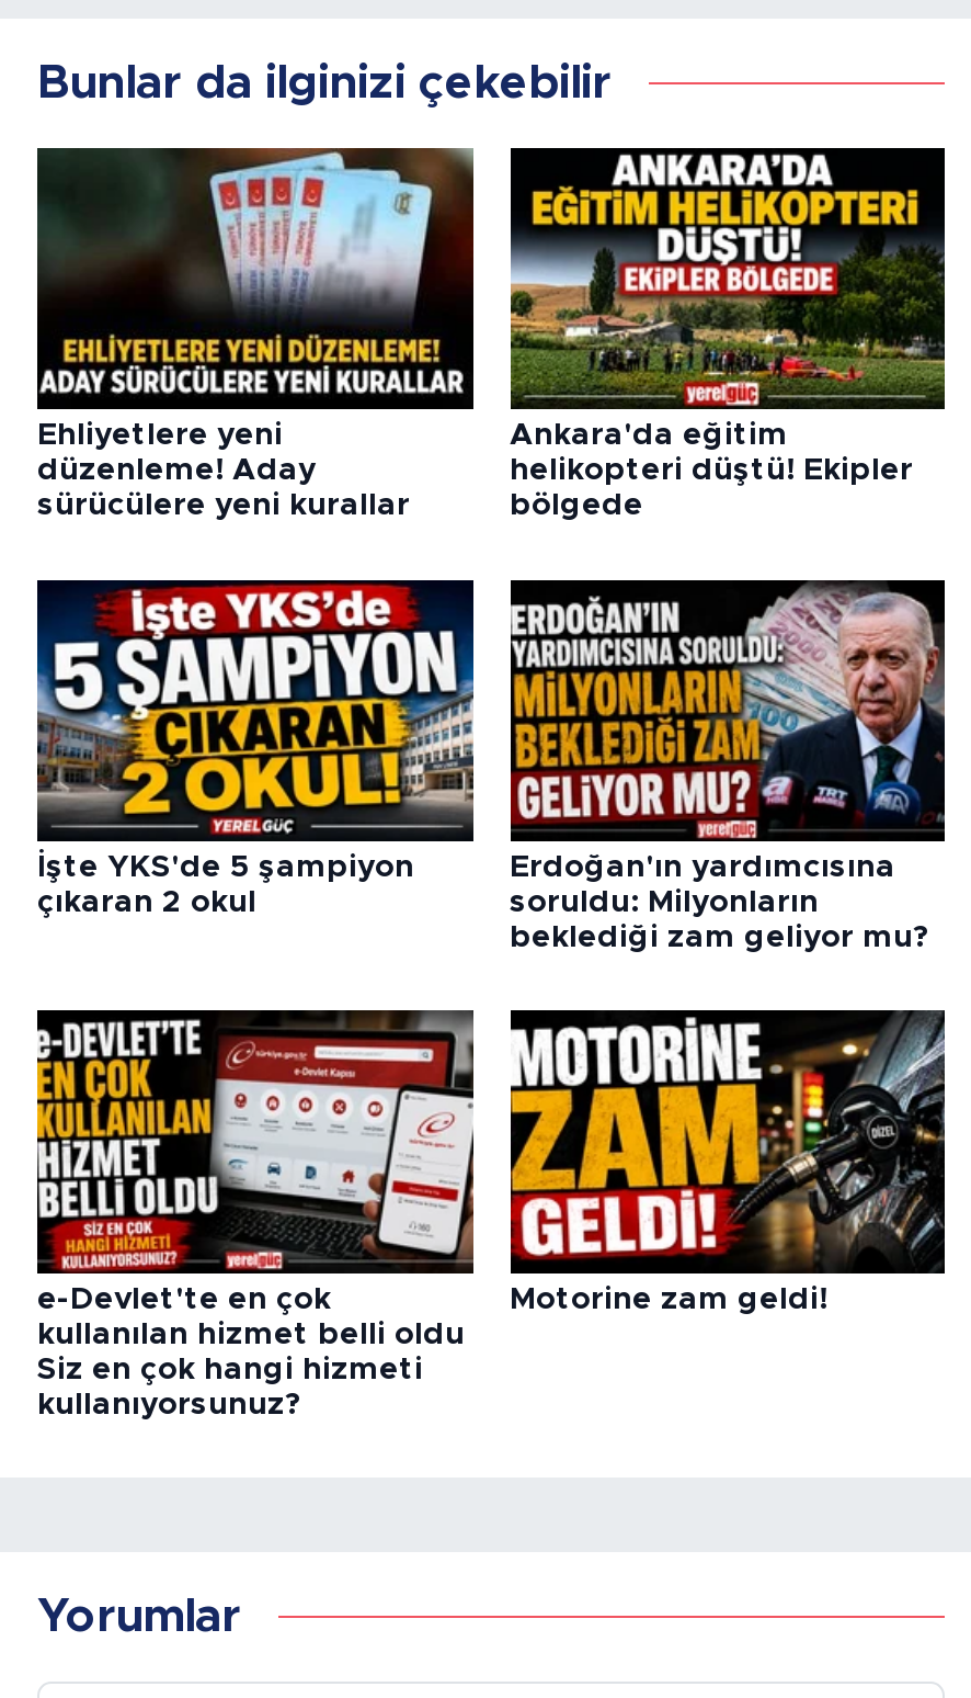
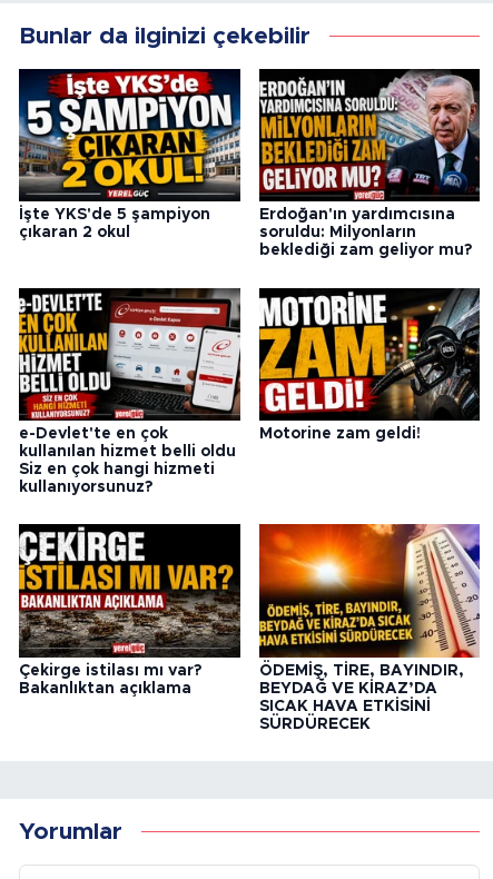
- [image]
- Ehliyetlere yeni
- düzenleme! Aday
- sürücülere yeni kurallar

- [image]
- Ankara'da eğitim
- helikopteri düştü! Ekipler
- bölgede

moved up: [image] | İşte YKS'de 5 şampiyon | çıkaran 2 okul | ... | kullanıyorsunuz? | Motorine zam geldi!

+ [image]
+ Çekirge istilası mı var?
+ Bakanlıktan açıklama

+ [image]
+ ÖDEMİŞ, TİRE, BAYINDIR,
+ BEYDAĞ VE KİRAZ’DA
+ SICAK HAVA ETKİSİNİ
+ SÜRDÜRECEK
